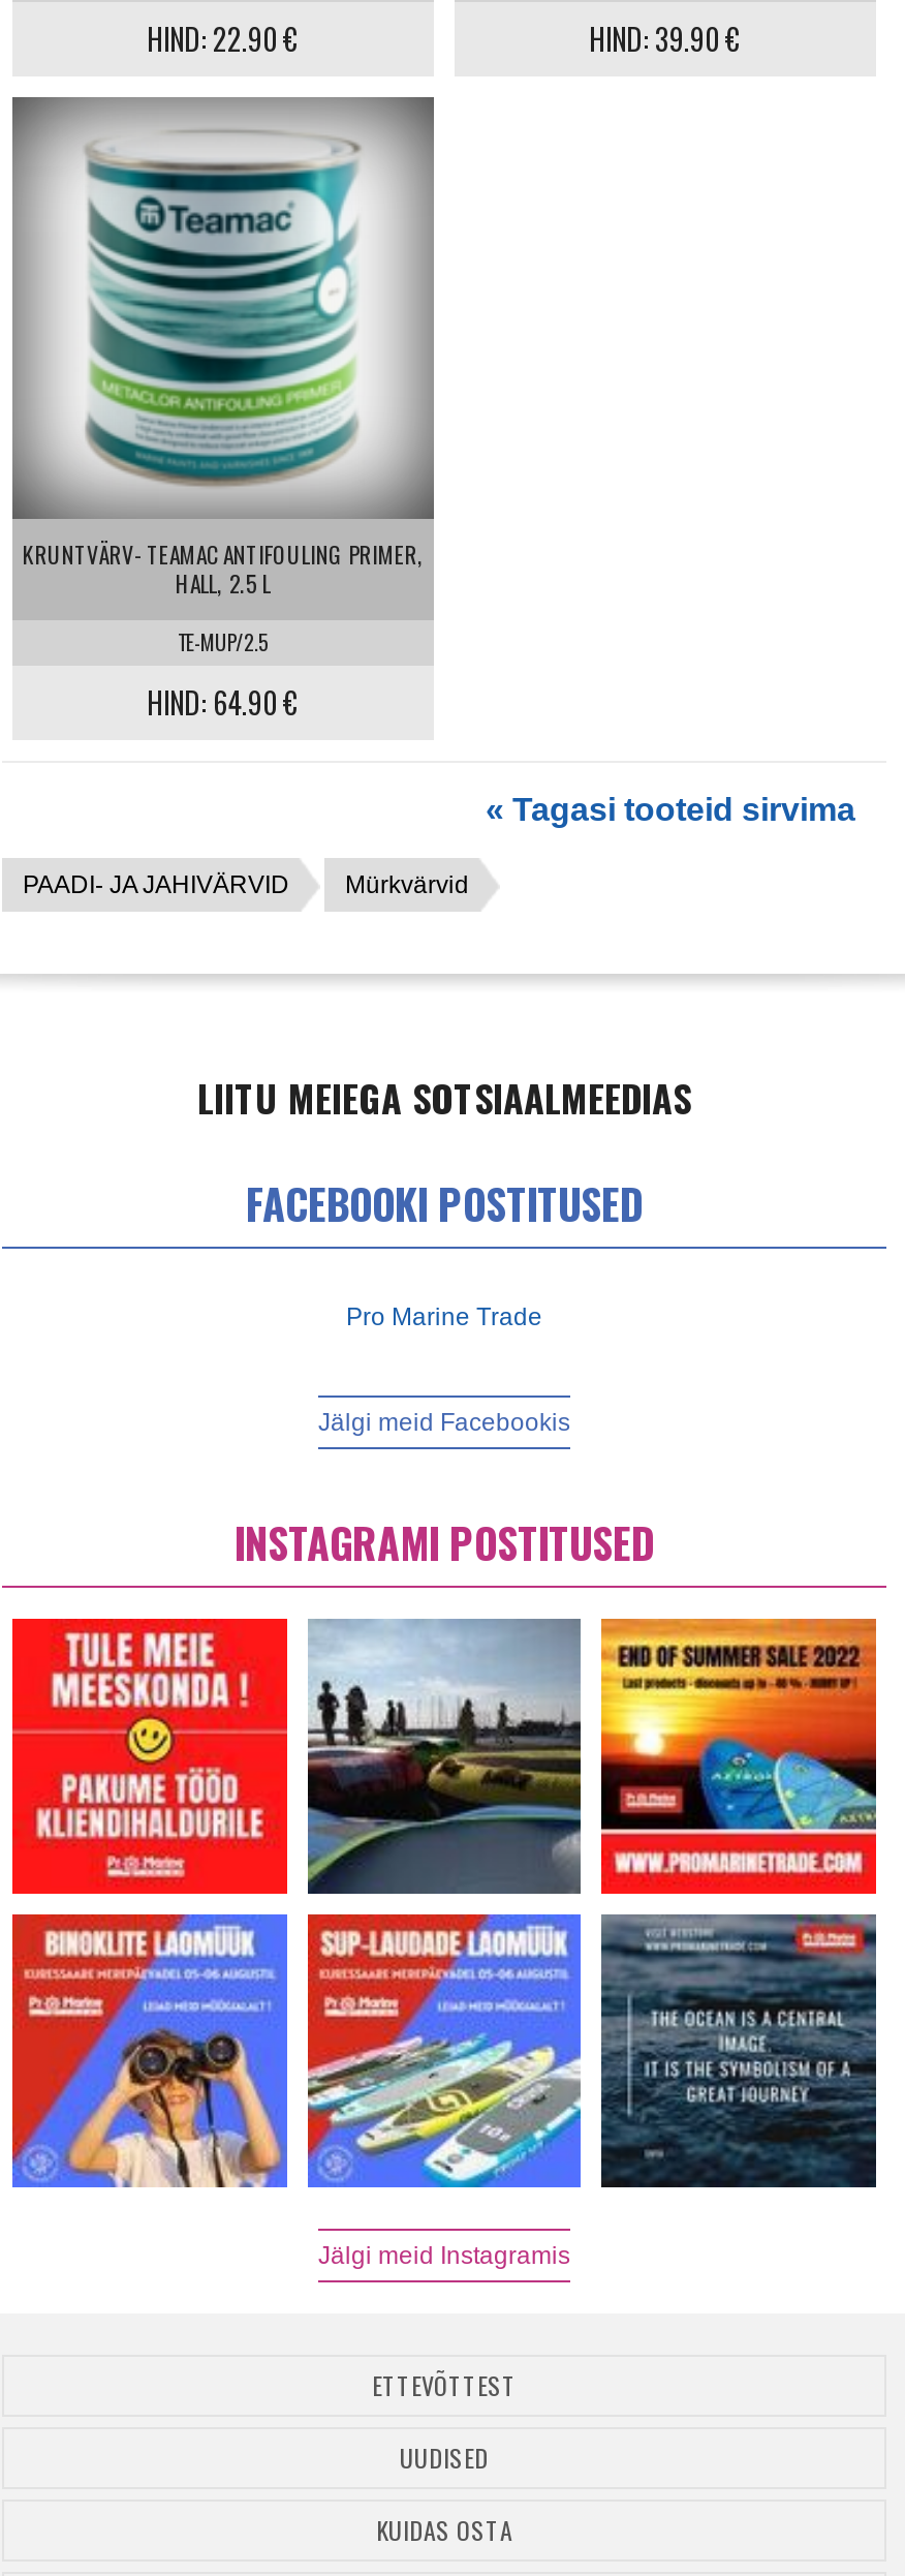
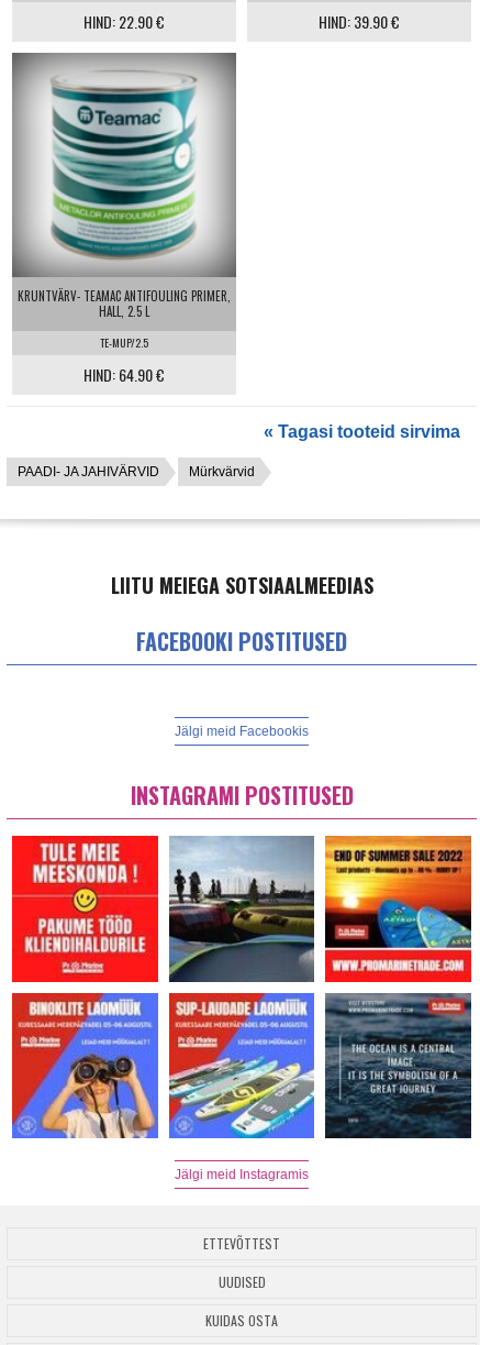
- Pro Marine Trade
